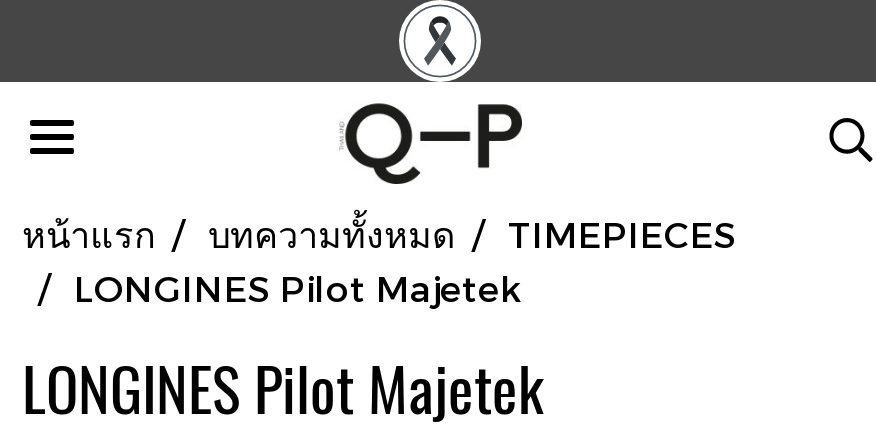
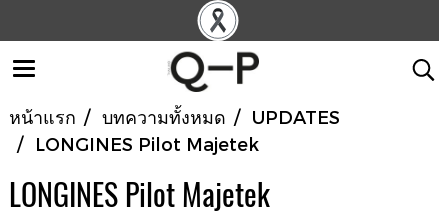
- TIMEPIECES
+ UPDATES
